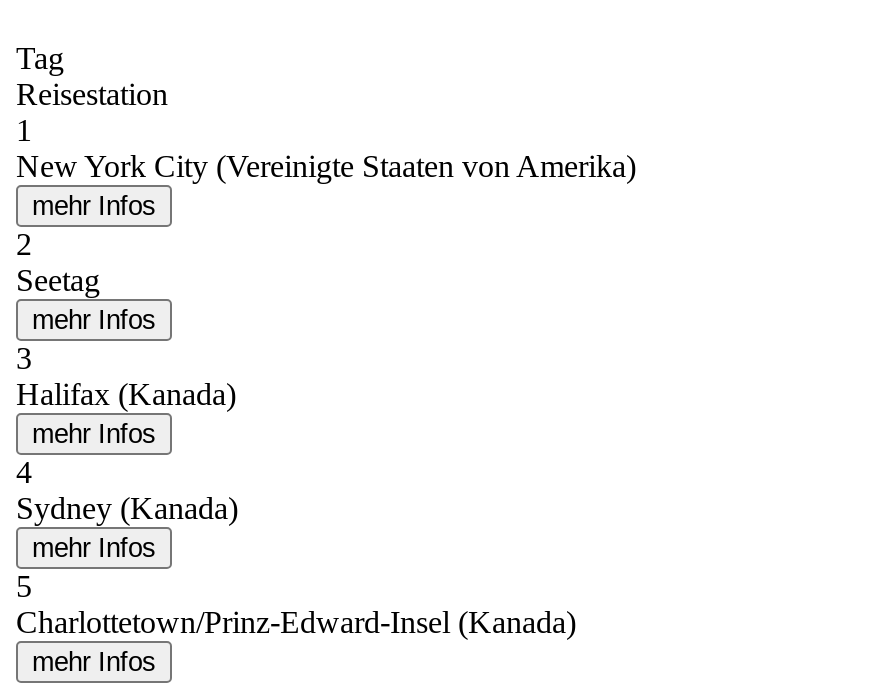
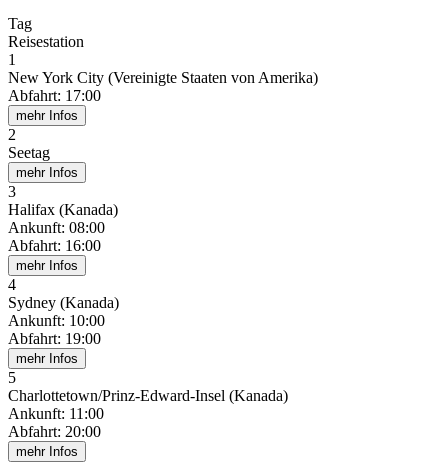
+ Abfahrt: 17:00

+ Ankunft: 08:00
+ Abfahrt: 16:00

+ Ankunft: 10:00
+ Abfahrt: 19:00

+ Ankunft: 11:00
+ Abfahrt: 20:00
